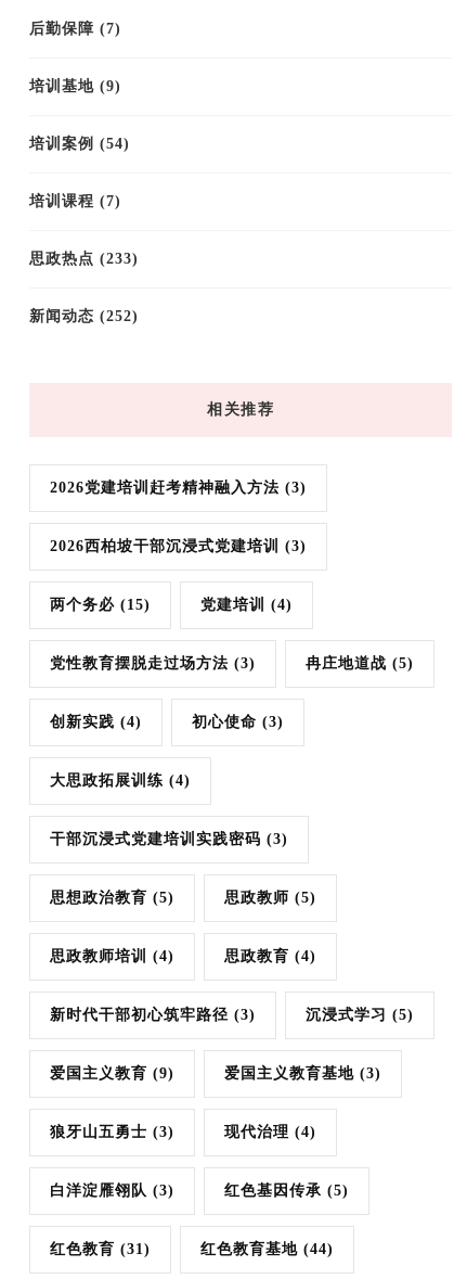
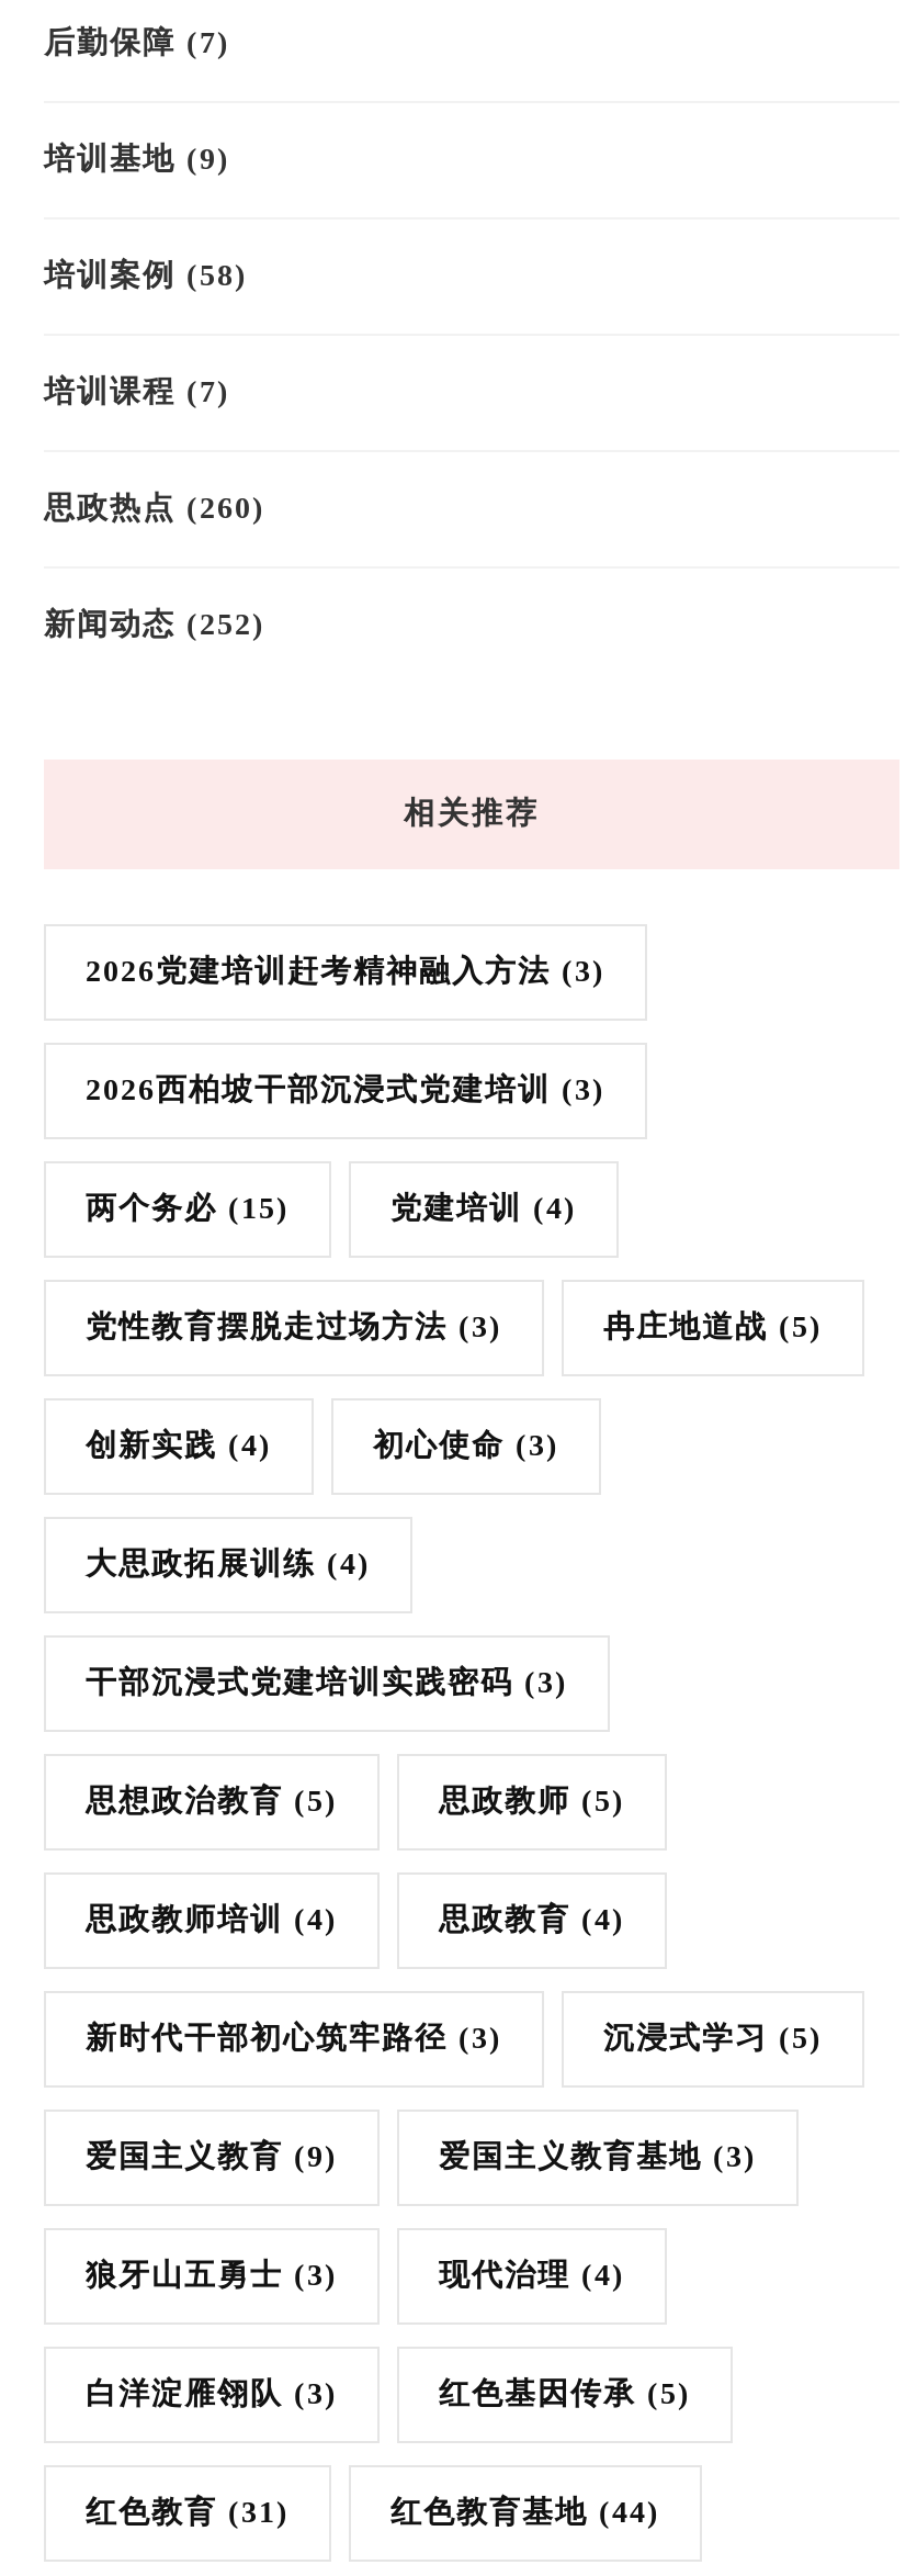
- 培训案例(54)
+ 培训案例(58)

- 思政热点(233)
+ 思政热点(260)
